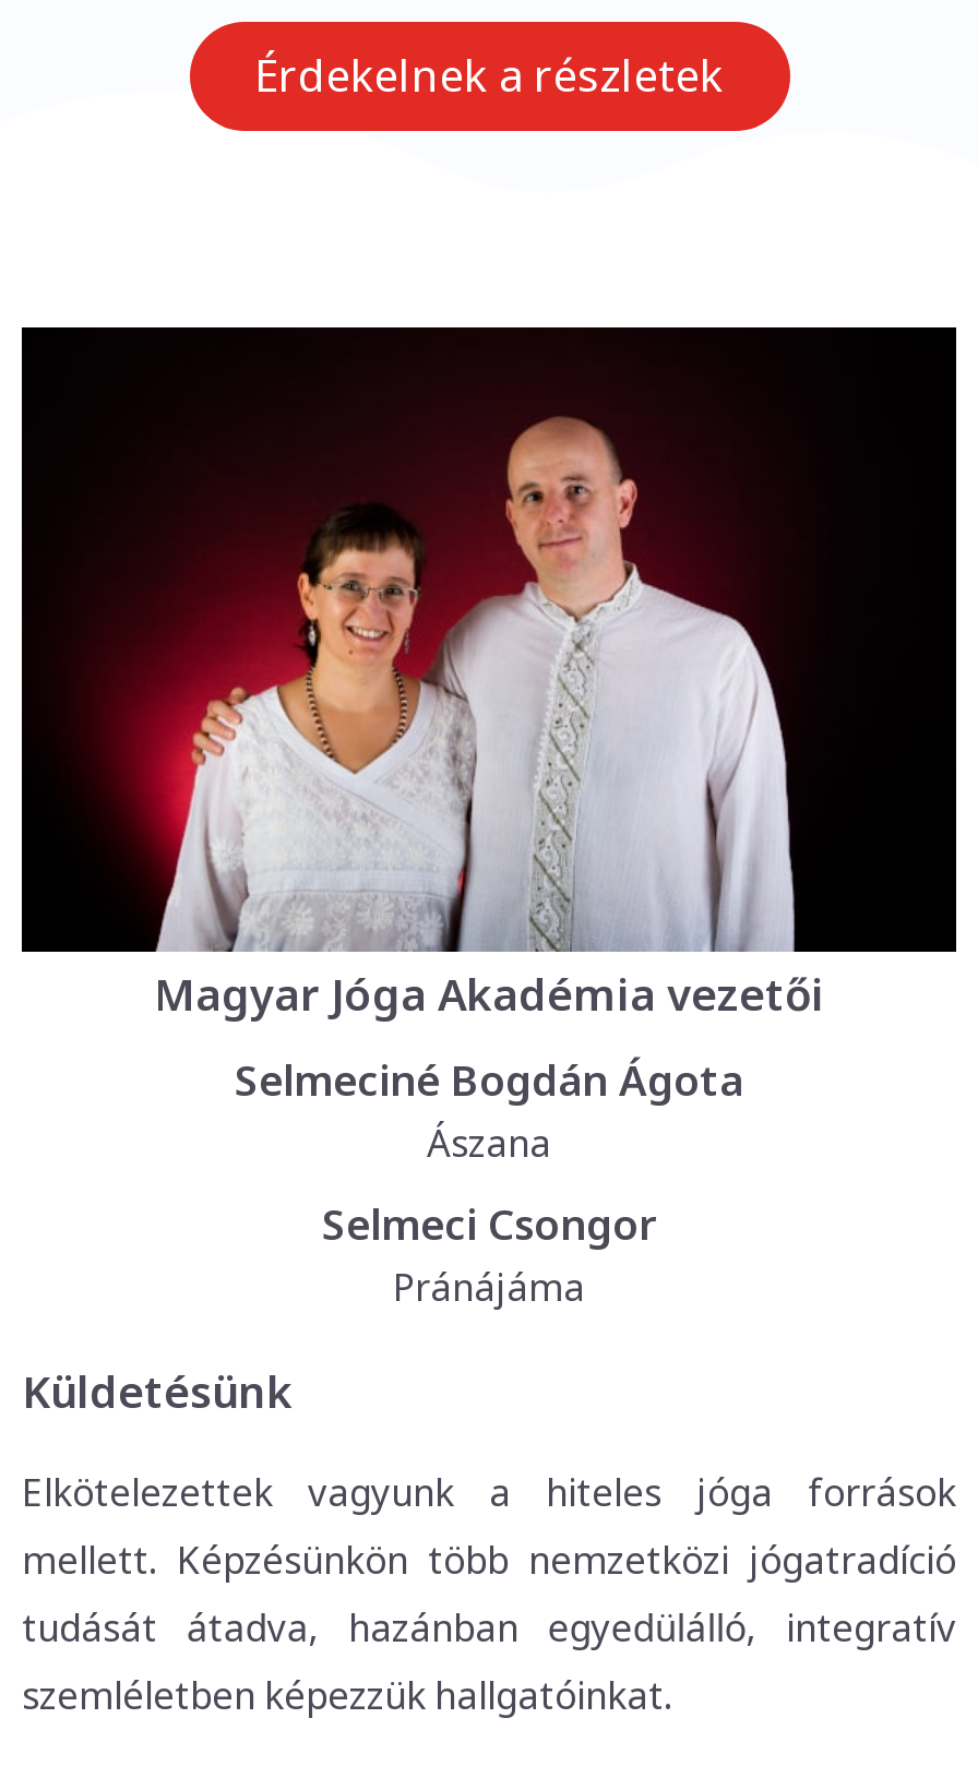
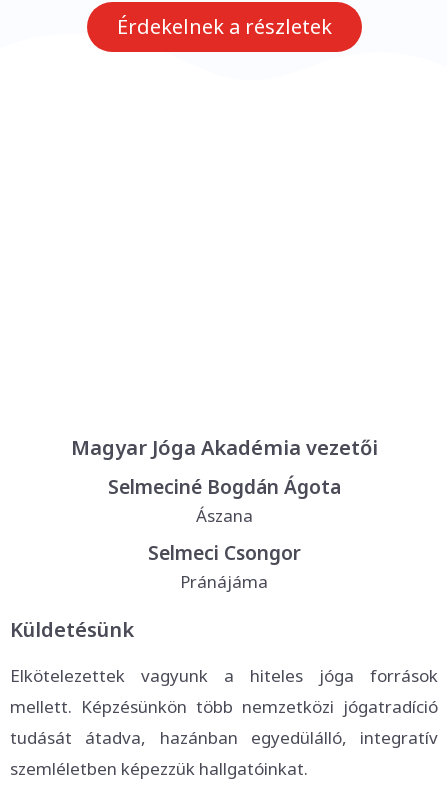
- [image]
